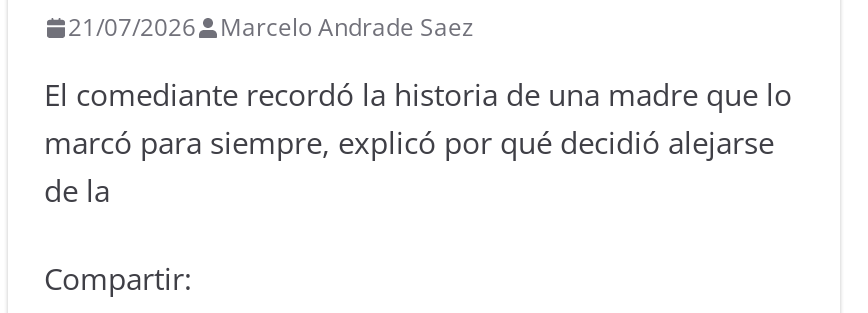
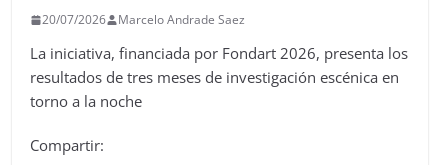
- 21/07/2026 Marcelo Andrade Saez
+ 20/07/2026 Marcelo Andrade Saez

- El comediante recordó la historia de una madre que lo
- marcó para siempre, explicó por qué decidió alejarse
- de la
+ La iniciativa, financiada por Fondart 2026, presenta los
+ resultados de tres meses de investigación escénica en
+ torno a la noche
